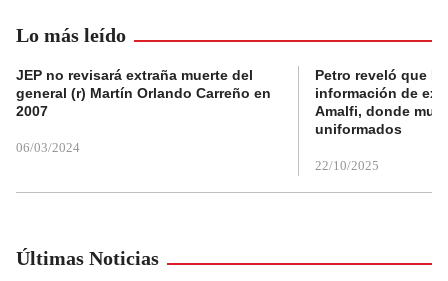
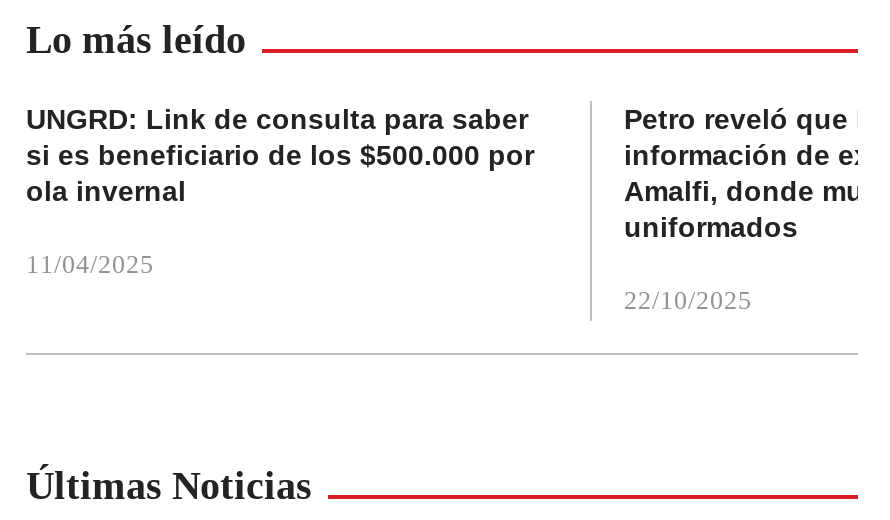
- JEP no revisará extraña muerte del
- general (r) Martín Orlando Carreño en
- 2007
+ UNGRD: Link de consulta para saber
+ si es beneficiario de los $500.000 por
+ ola invernal

- 06/03/2024
+ 11/04/2025
